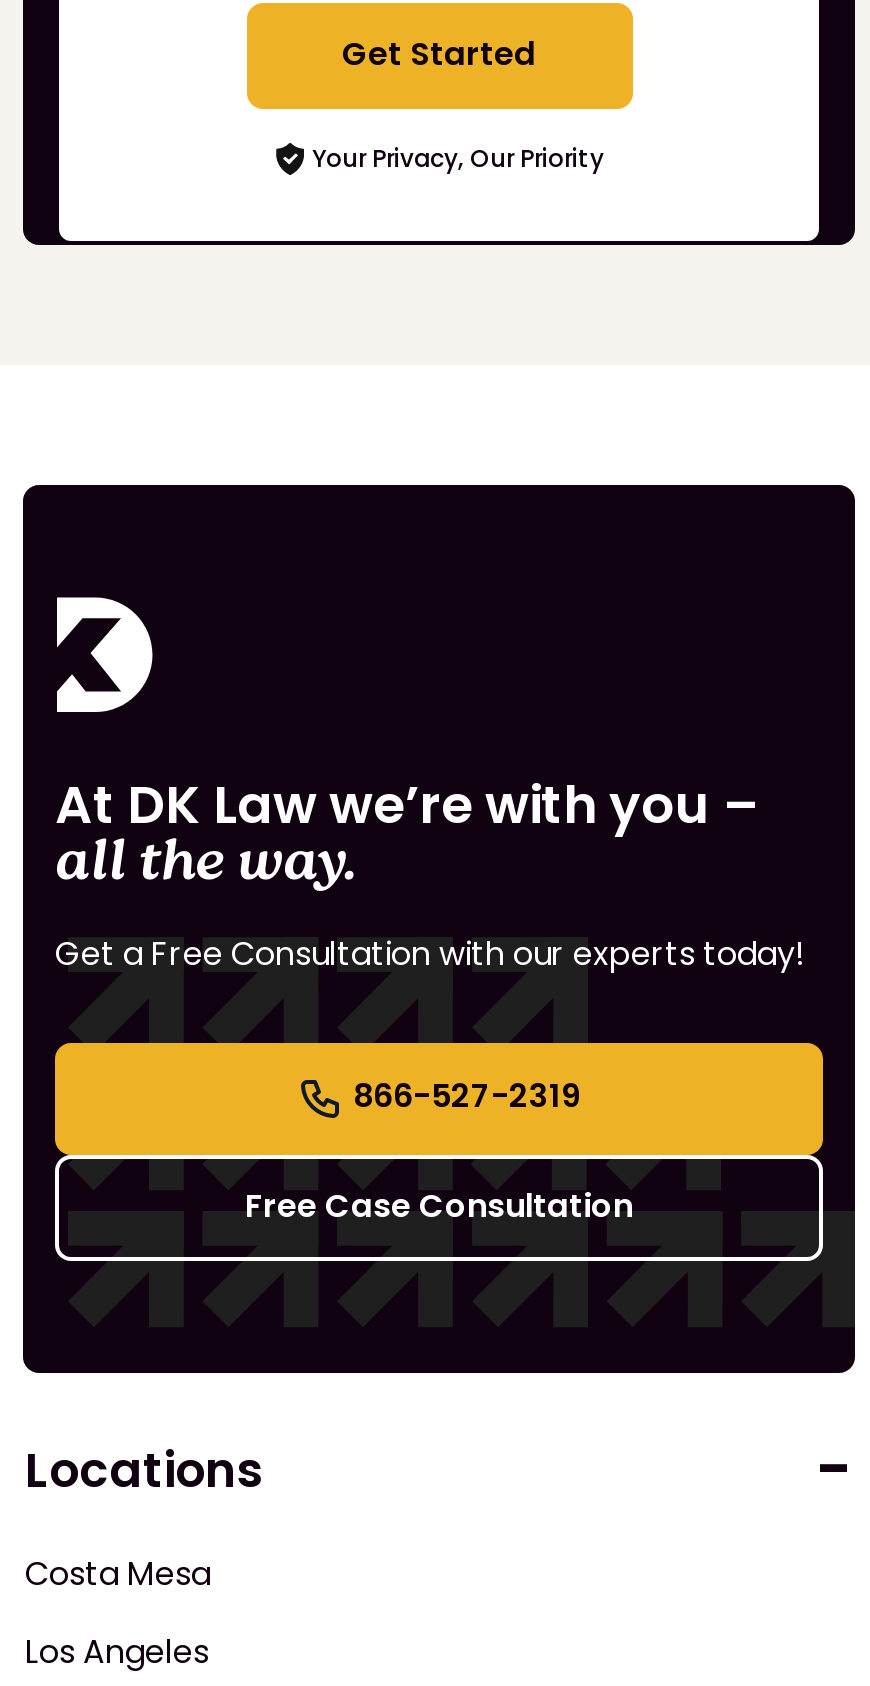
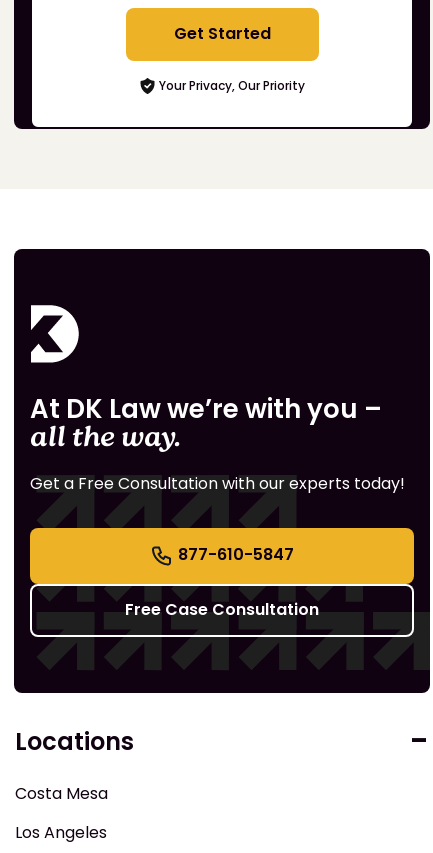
- 866-527-2319
+ 877-610-5847
